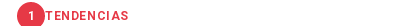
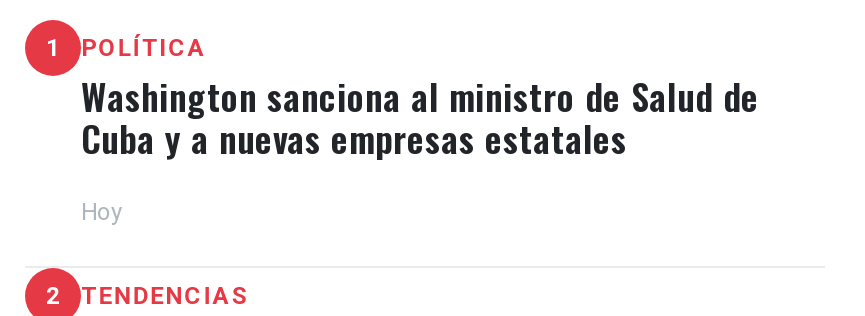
+ POLÍTICA
+ Washington sanciona al ministro de Salud de
+ Cuba y a nuevas empresas estatales
+ Hoy
+ 2
